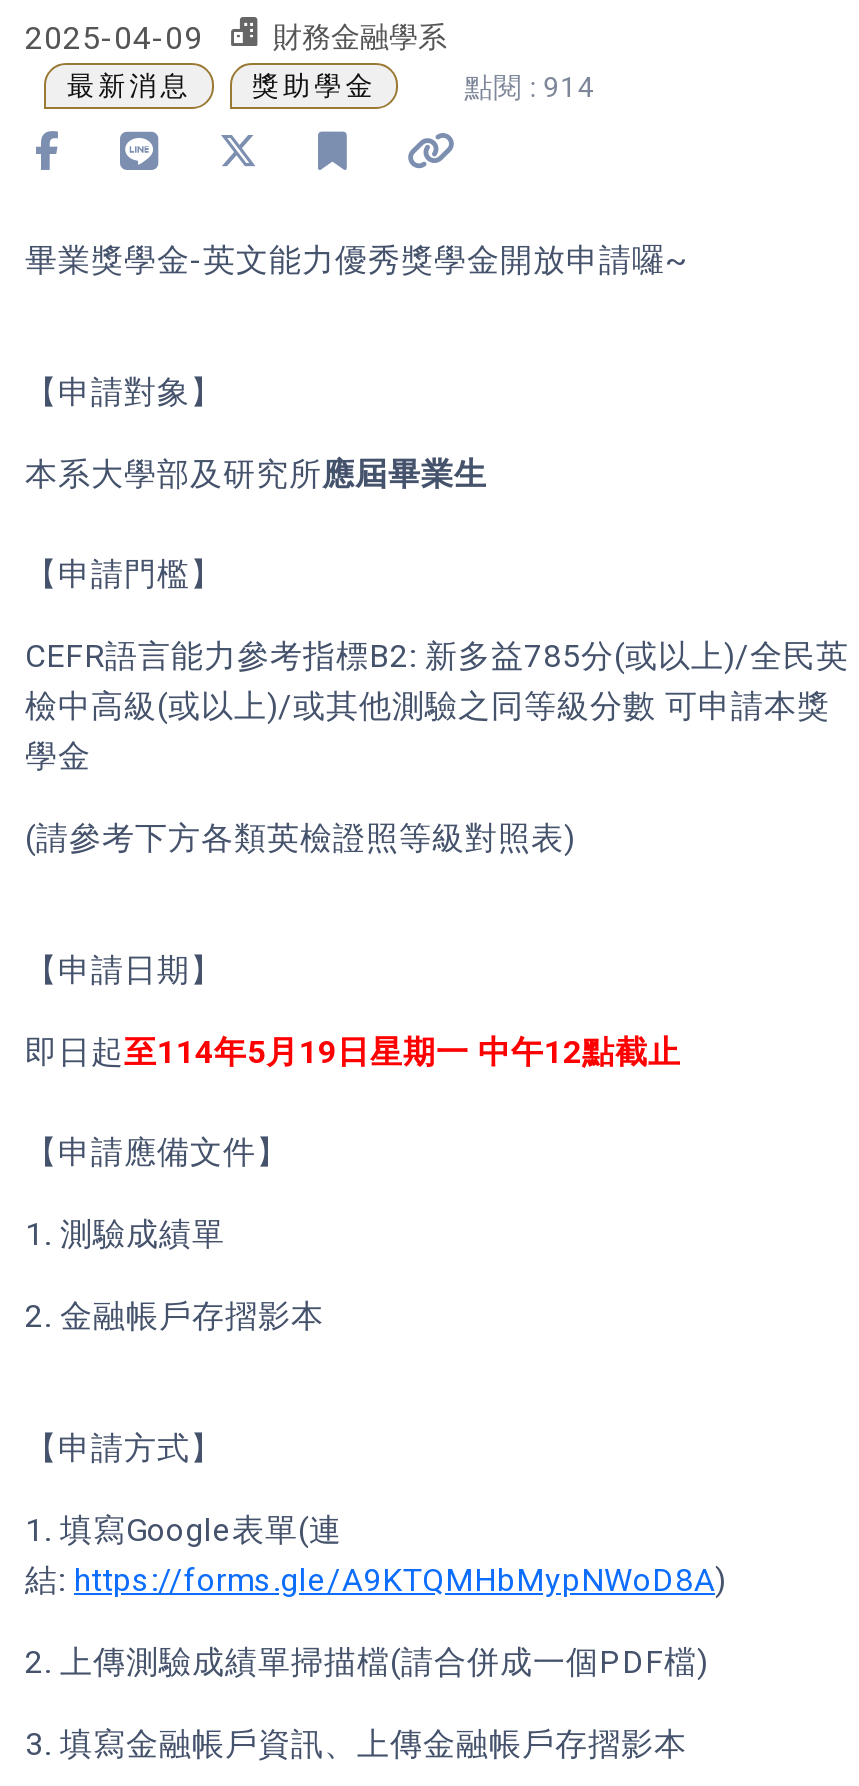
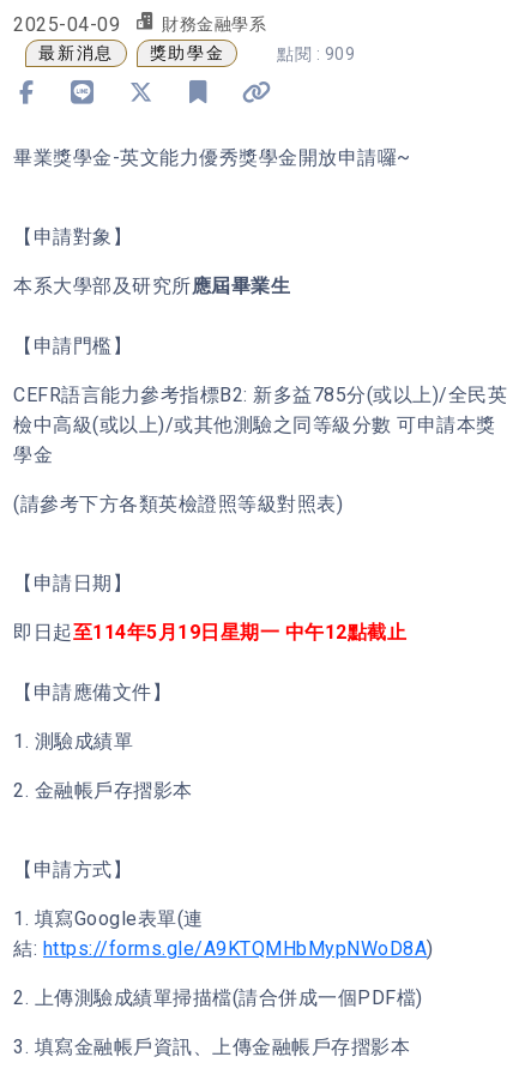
- 點閱 : 914
+ 點閱 : 909
